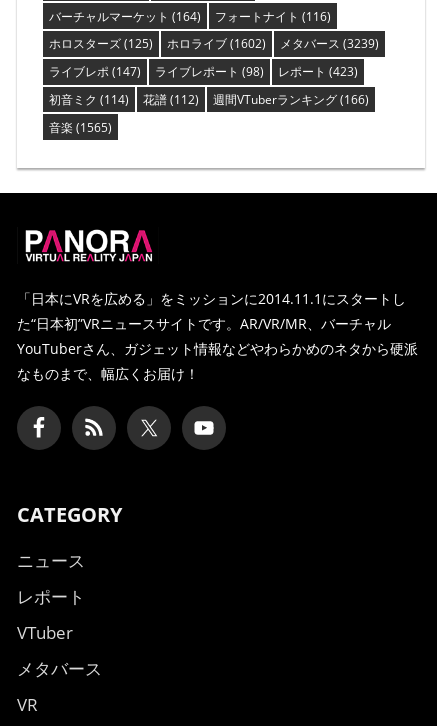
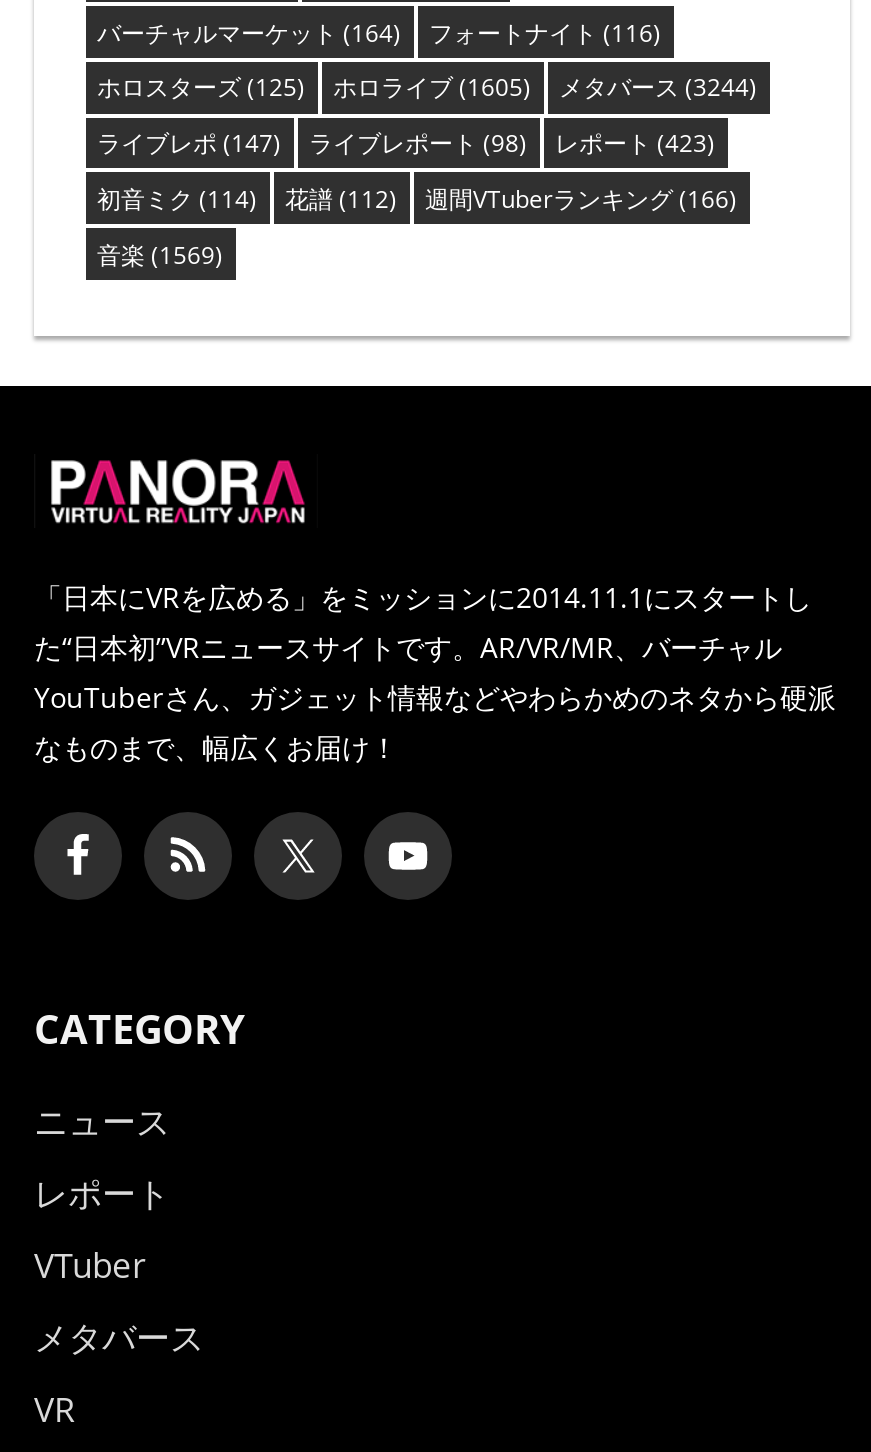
- ホロライブ(1602)
+ ホロライブ(1605)

- メタバース(3239)
+ メタバース(3244)

- 音楽(1565)
+ 音楽(1569)
